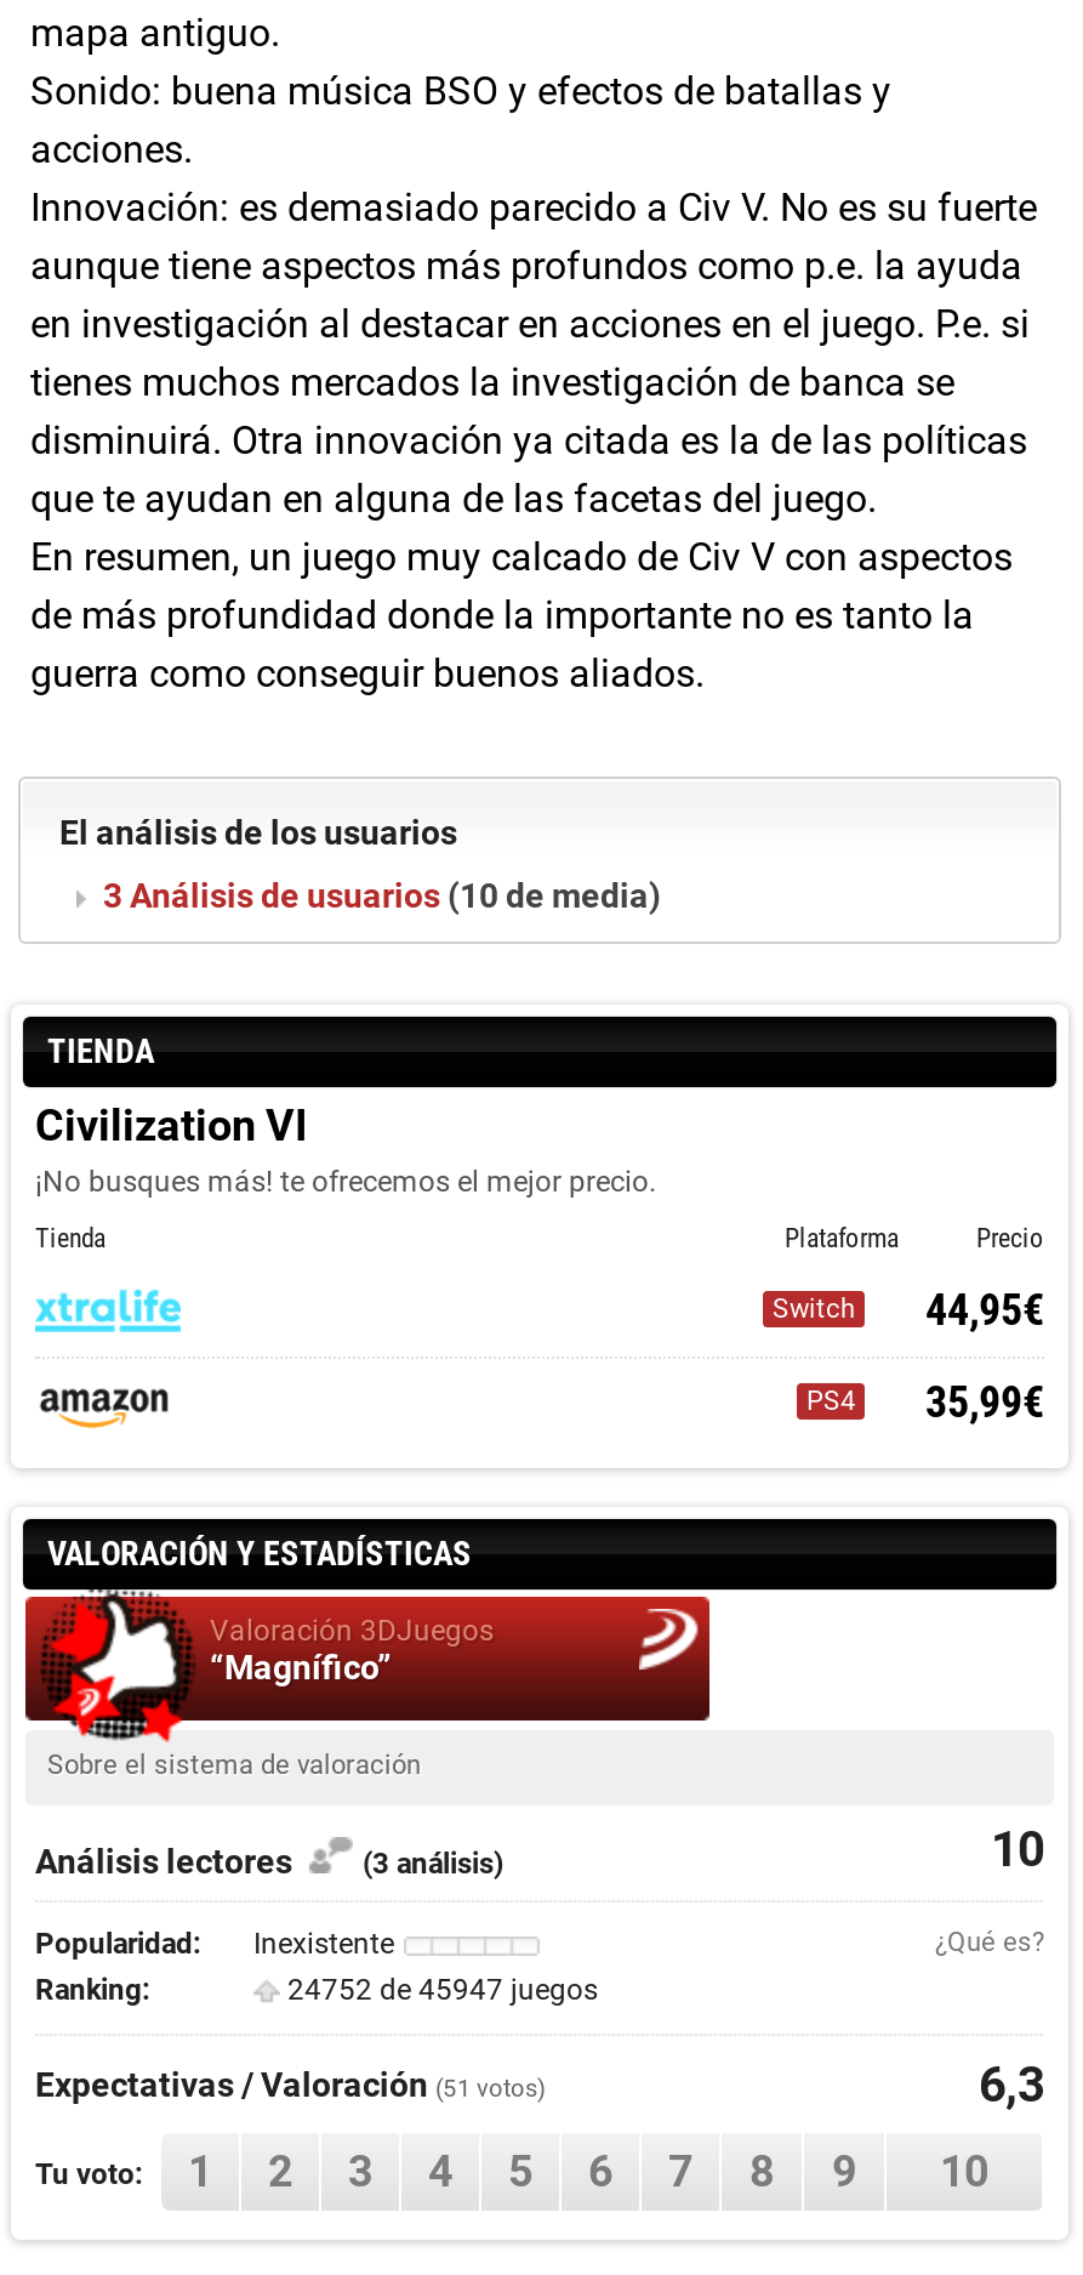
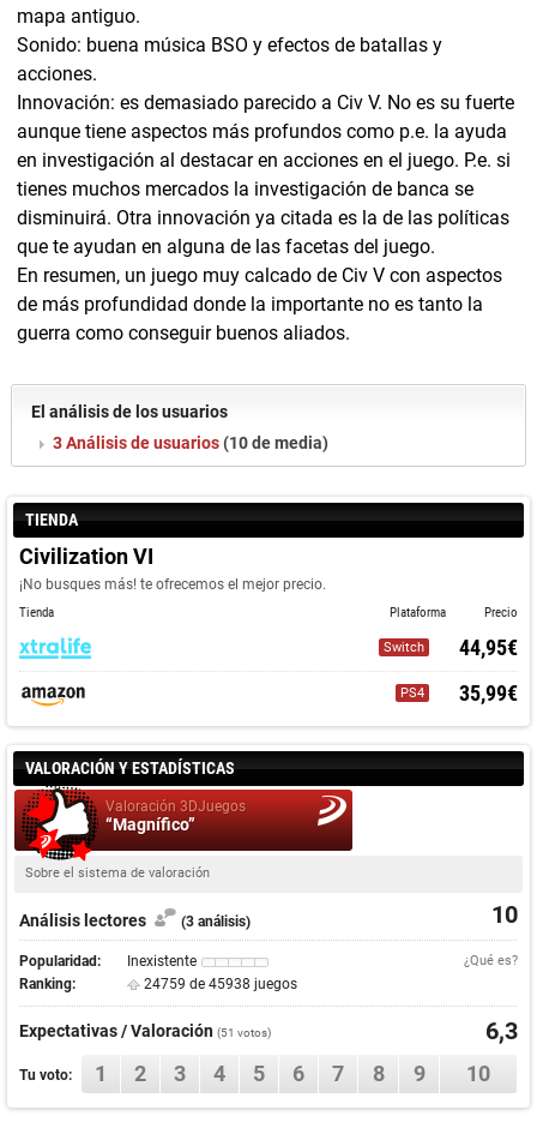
- 24752 de 45947 juegos
+ 24759 de 45938 juegos
